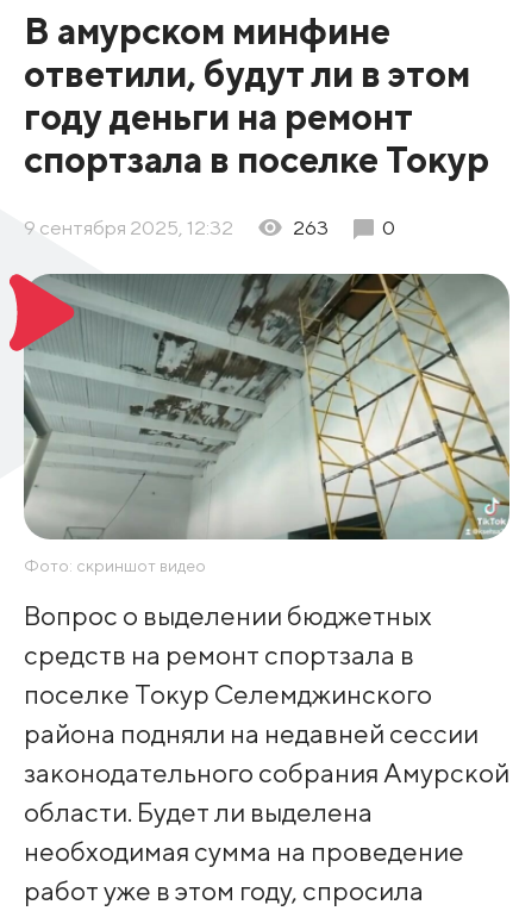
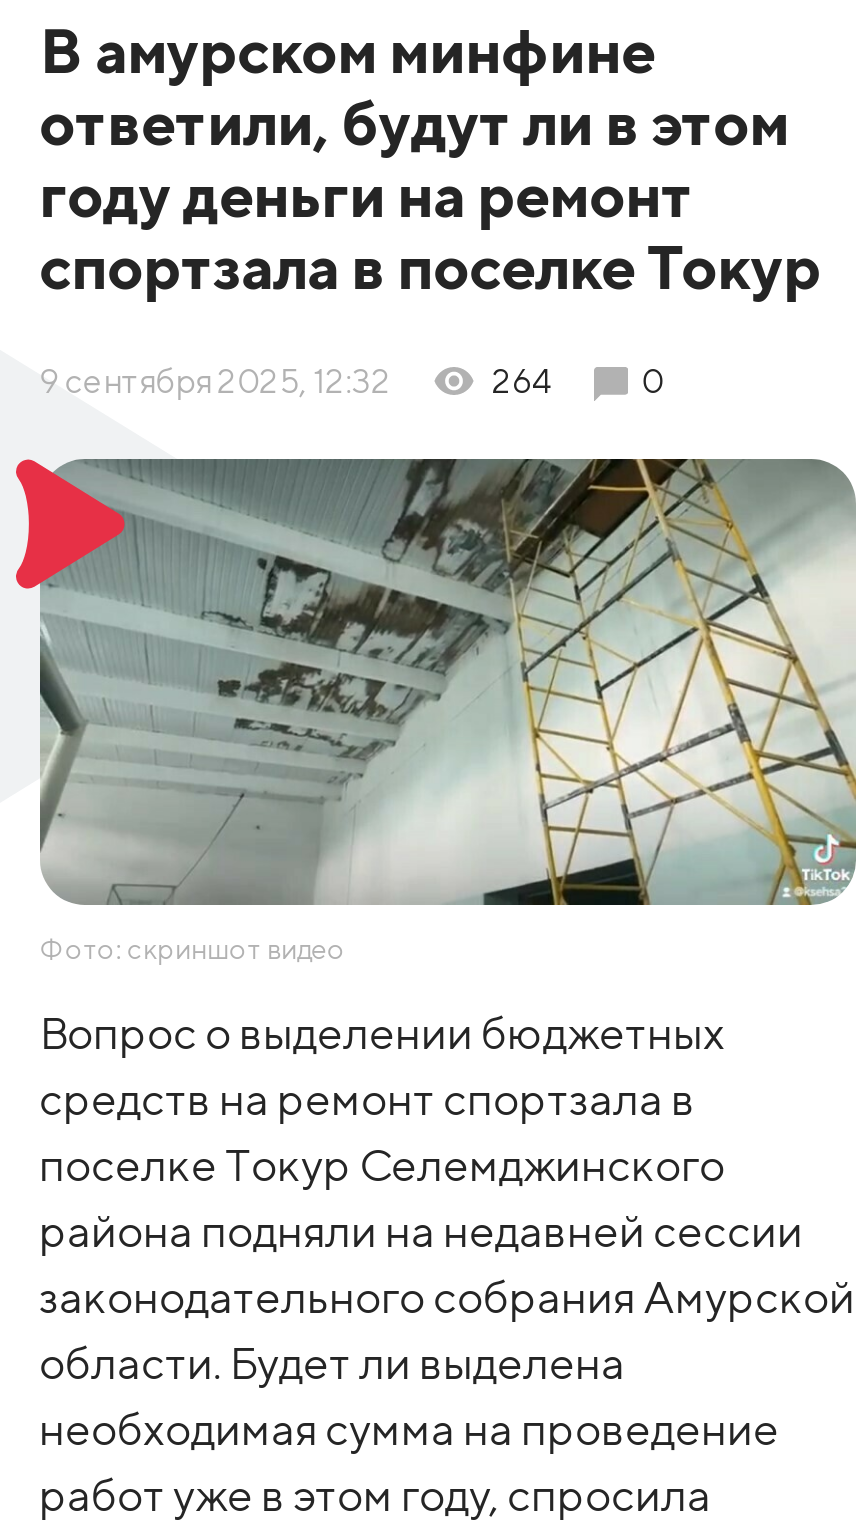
- 263
+ 264
